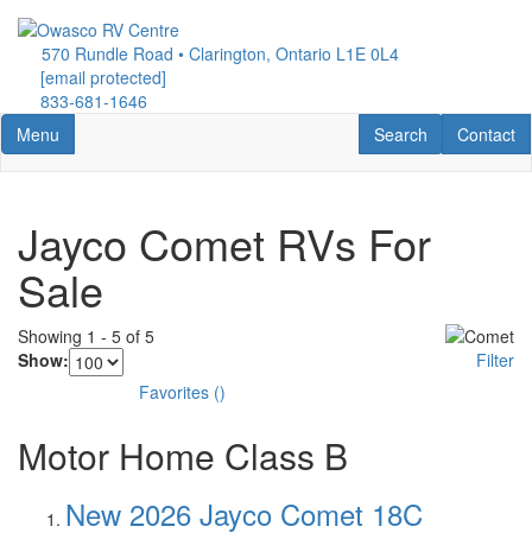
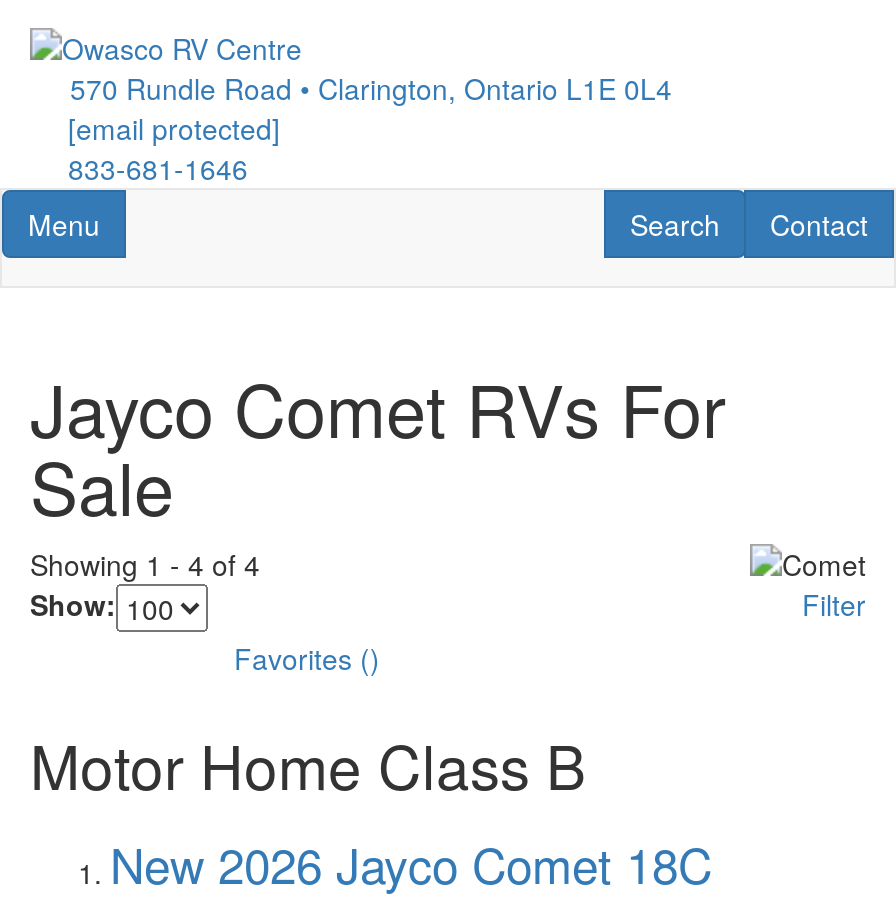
- Showing 1 - 5 of 5
+ Showing 1 - 4 of 4
